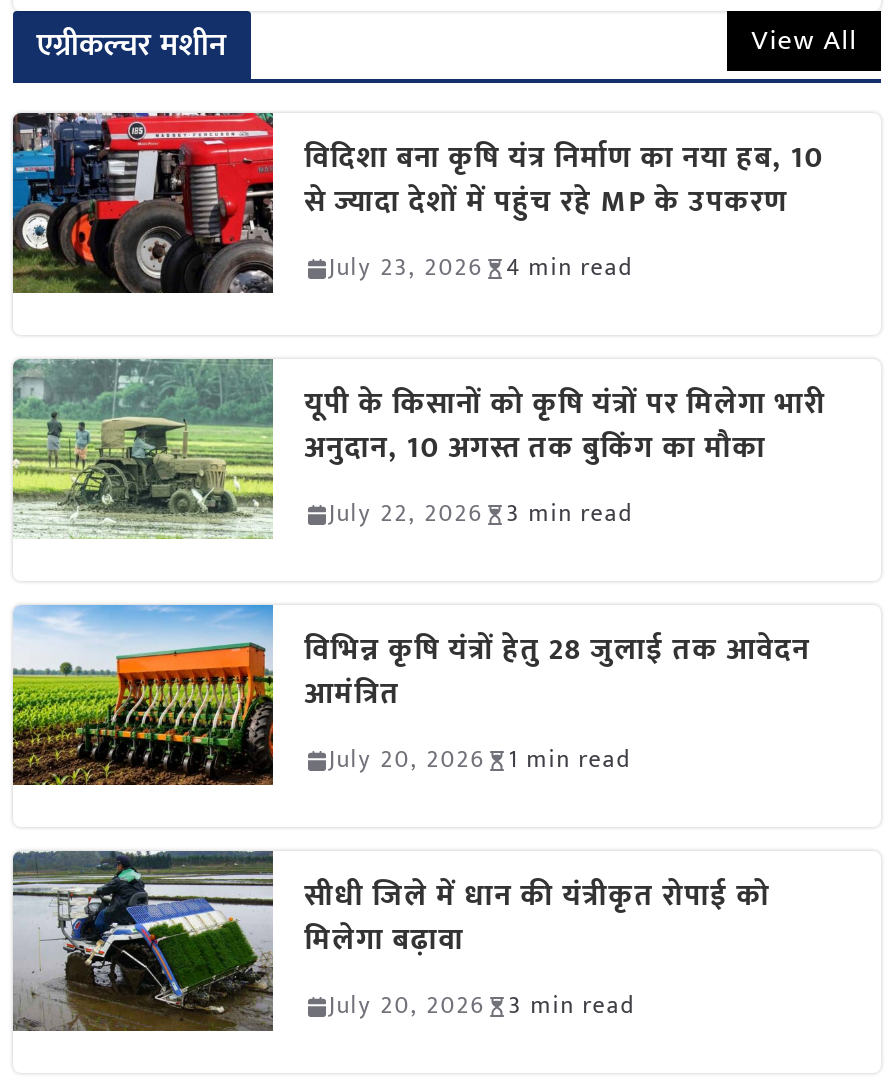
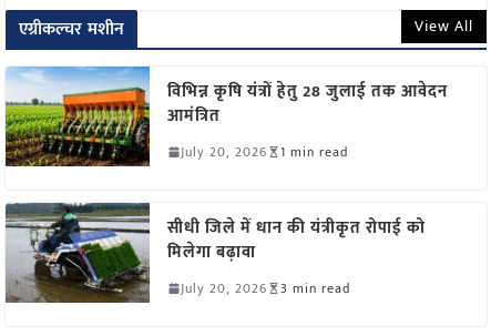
- [image]
- विदिशा बना कृषि यंत्र निर्माण का नया हब, 10
- से ज्यादा देशों में पहुंच रहे MP के उपकरण
- July 23, 2026 4 min read
- यूपी के किसानों को कृषि यंत्रों पर मिलेगा भारी
- अनुदान, 10 अगस्त तक बुकिंग का मौका
- July 22, 2026 3 min read

- [image]
